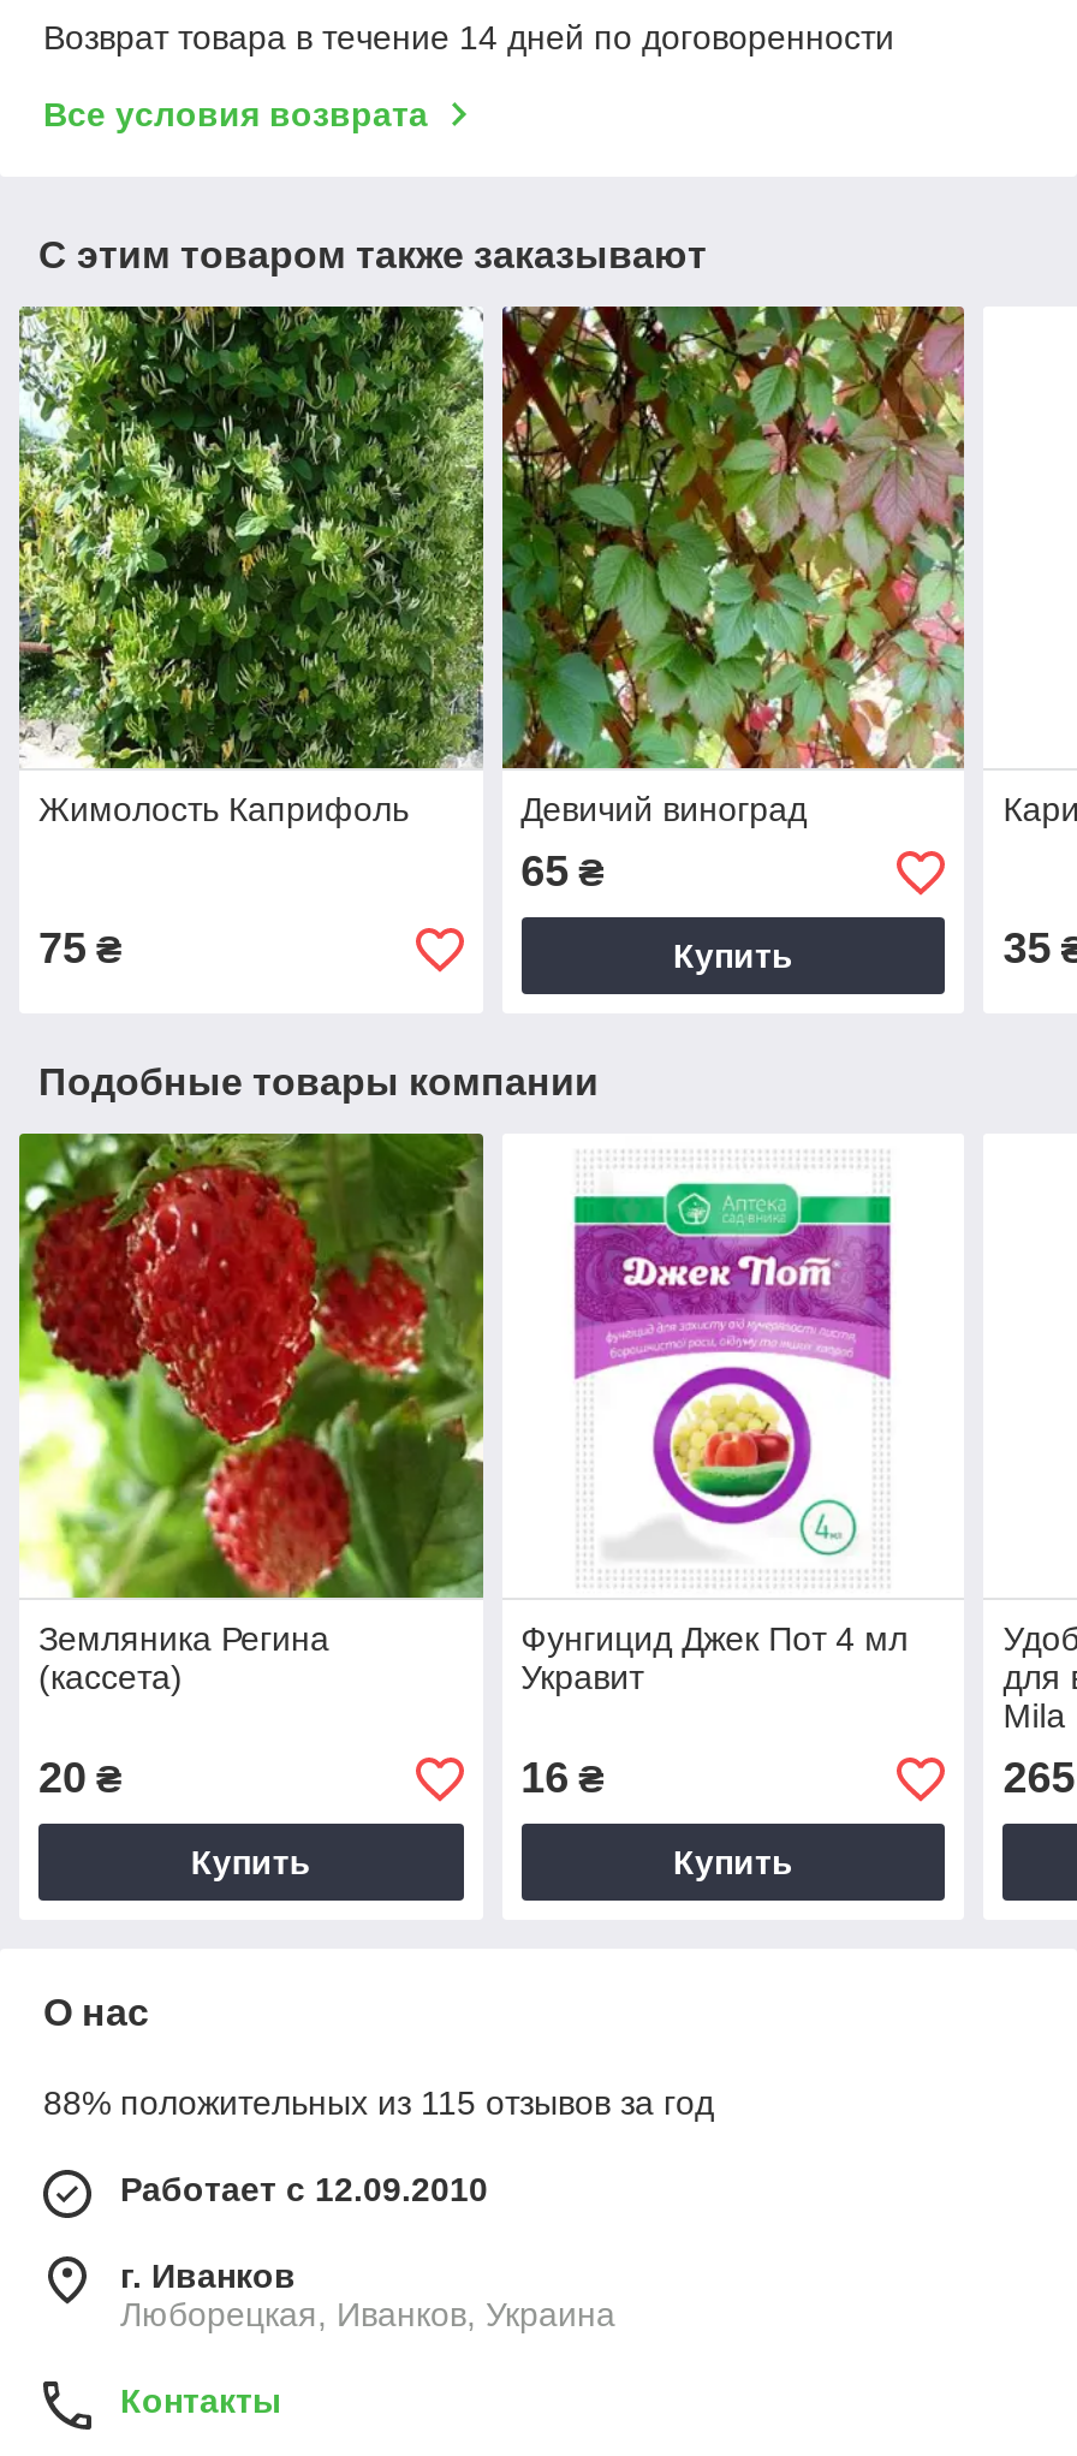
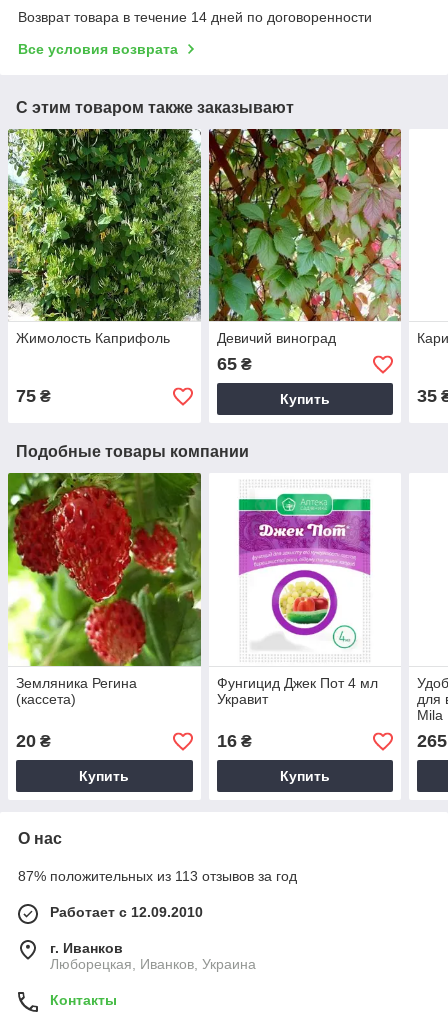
- 88% положительных из 115 отзывов за год
+ 87% положительных из 113 отзывов за год
